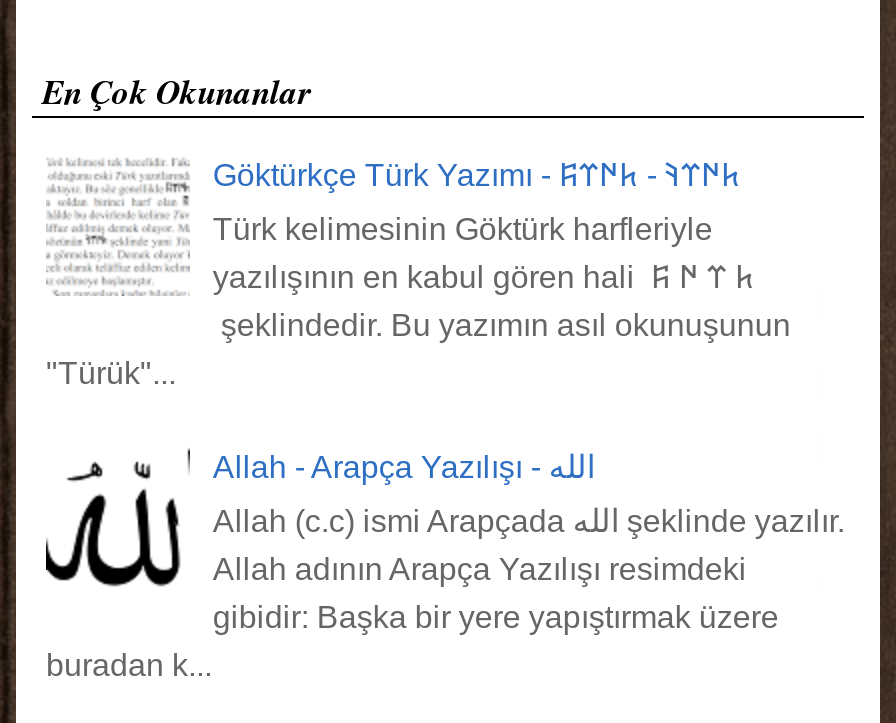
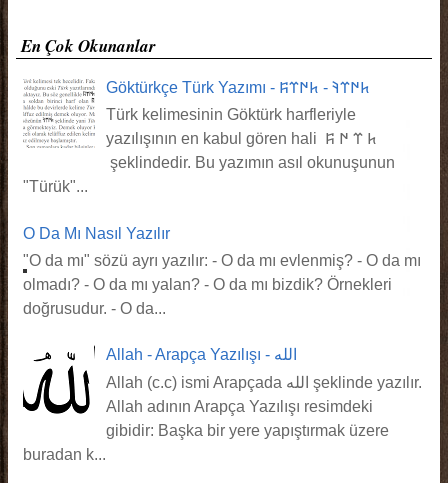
+ O Da Mı Nasıl Yazılır
+ "O da mı" sözü ayrı yazılır: - O da mı evlenmiş? - O da mı
+ olmadı? - O da mı yalan? - O da mı bizdik? Örnekleri
+ doğrusudur. - O da...
